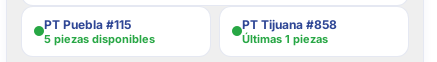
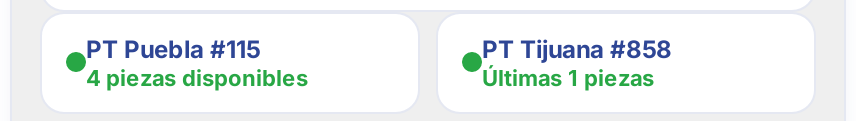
- 5 piezas disponibles
+ 4 piezas disponibles
